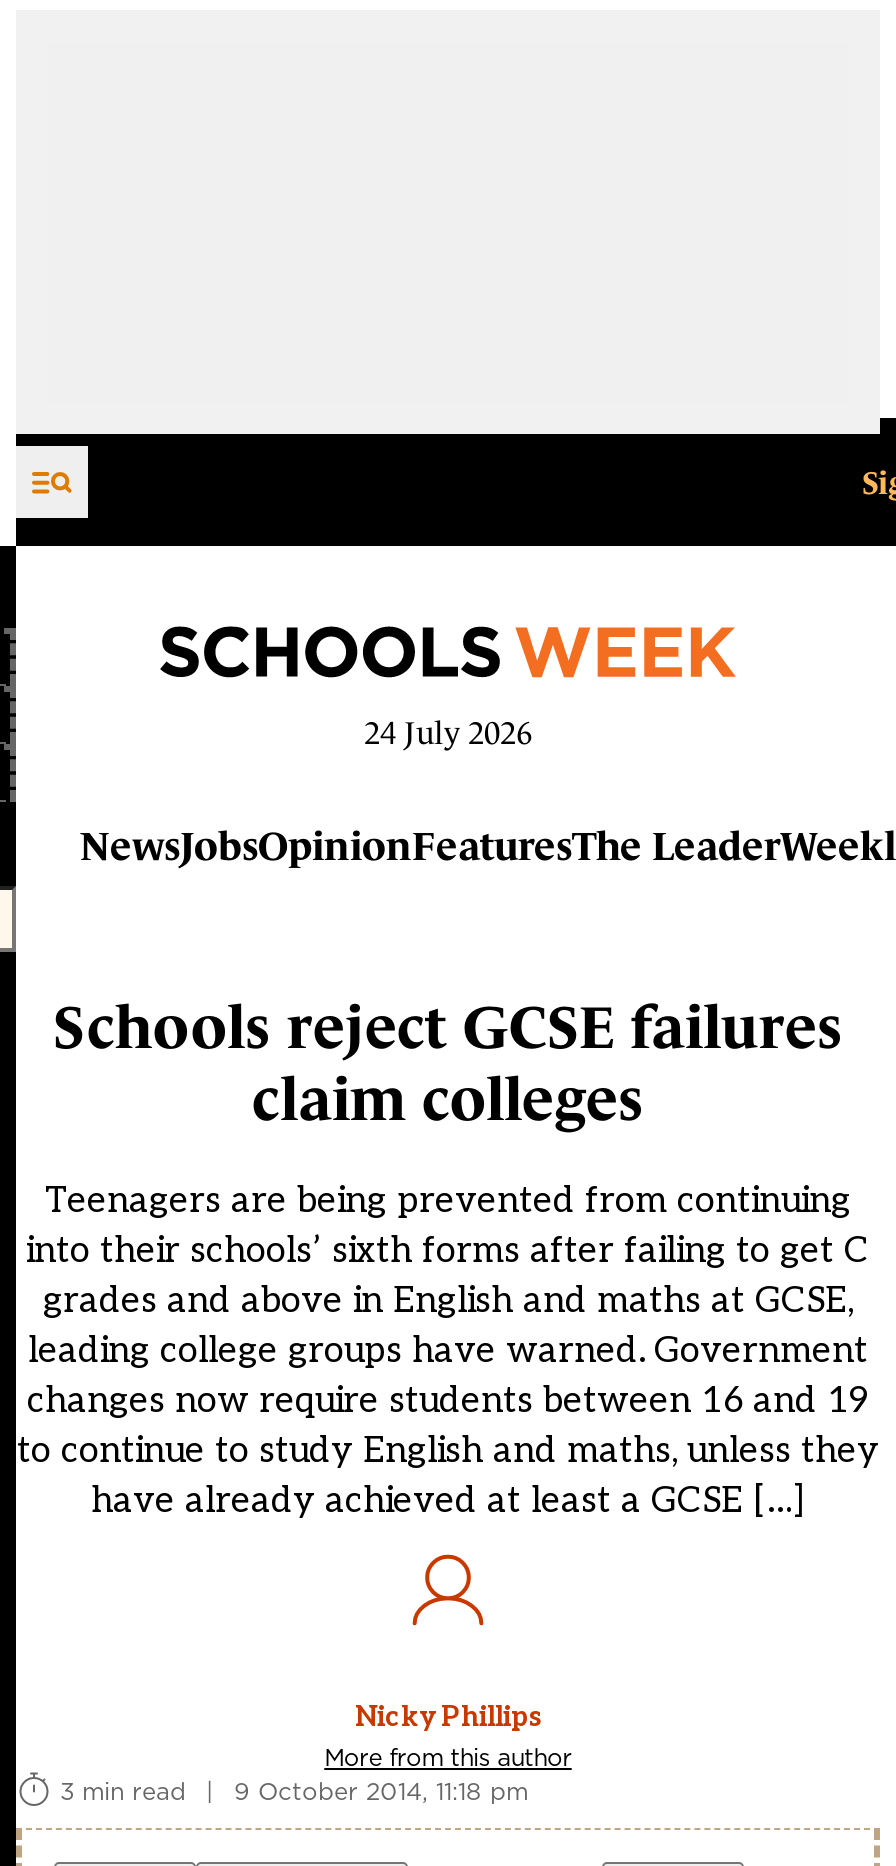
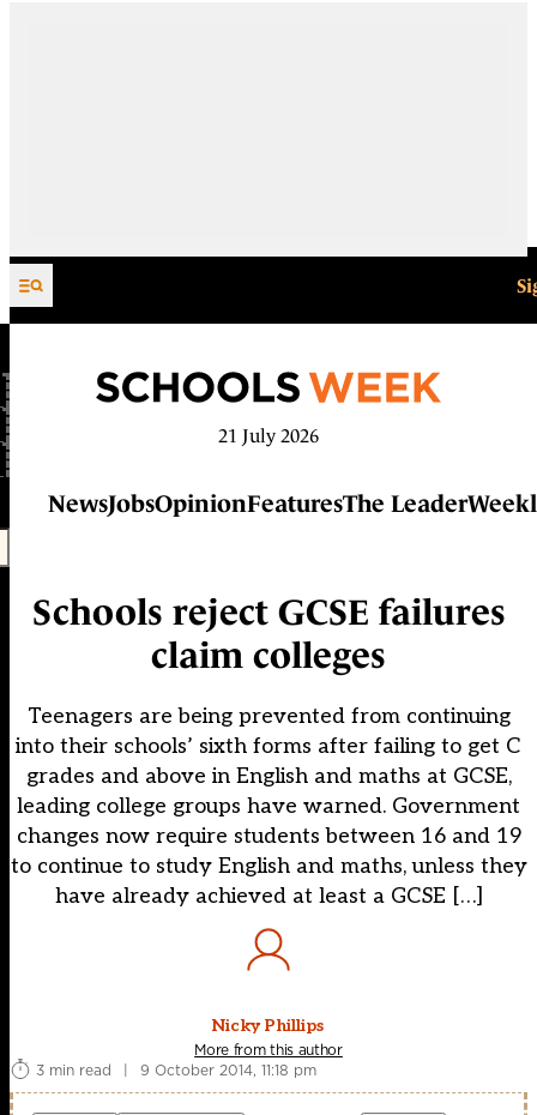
- 24 July 2026
+ 21 July 2026
